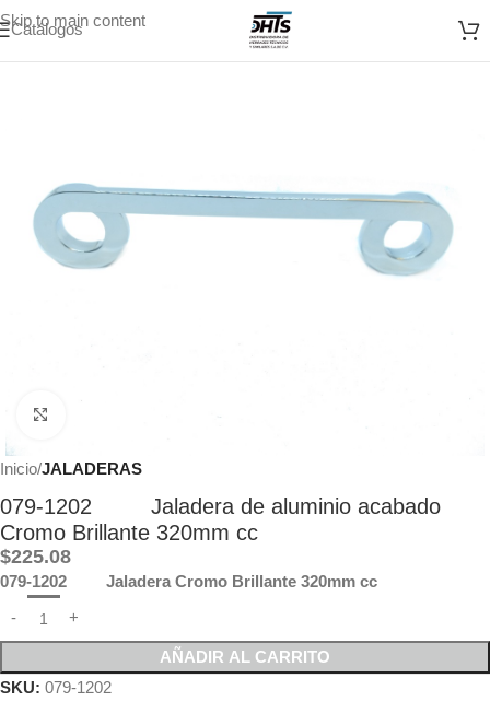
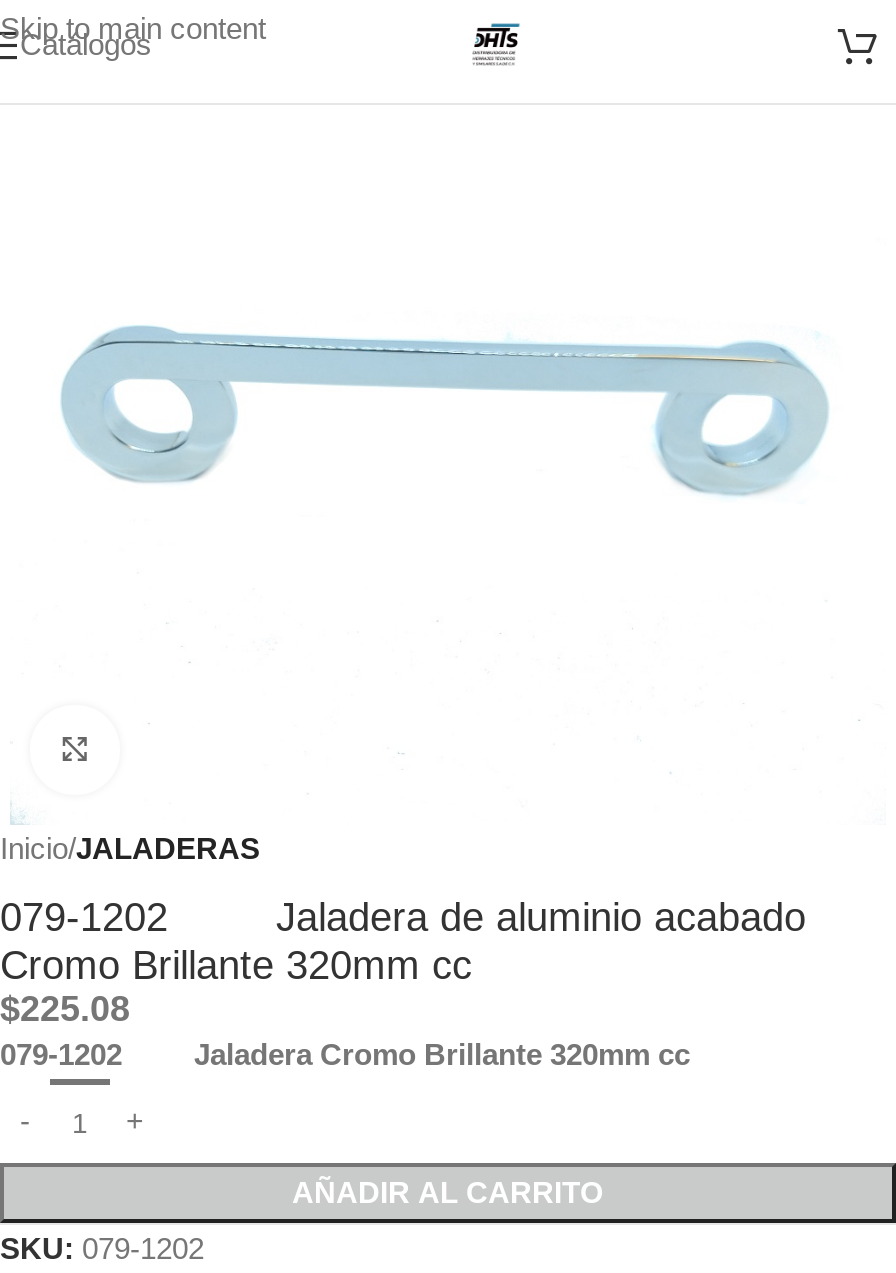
- [image]
+ [image]
